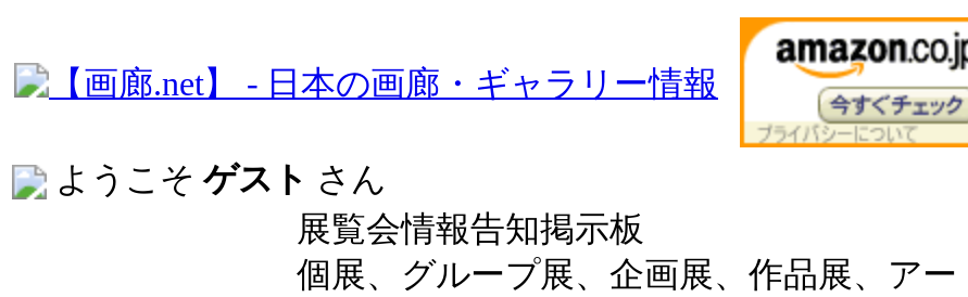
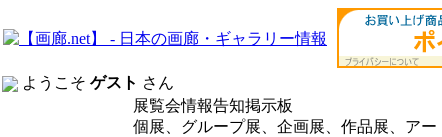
- [image]
+ [image]
